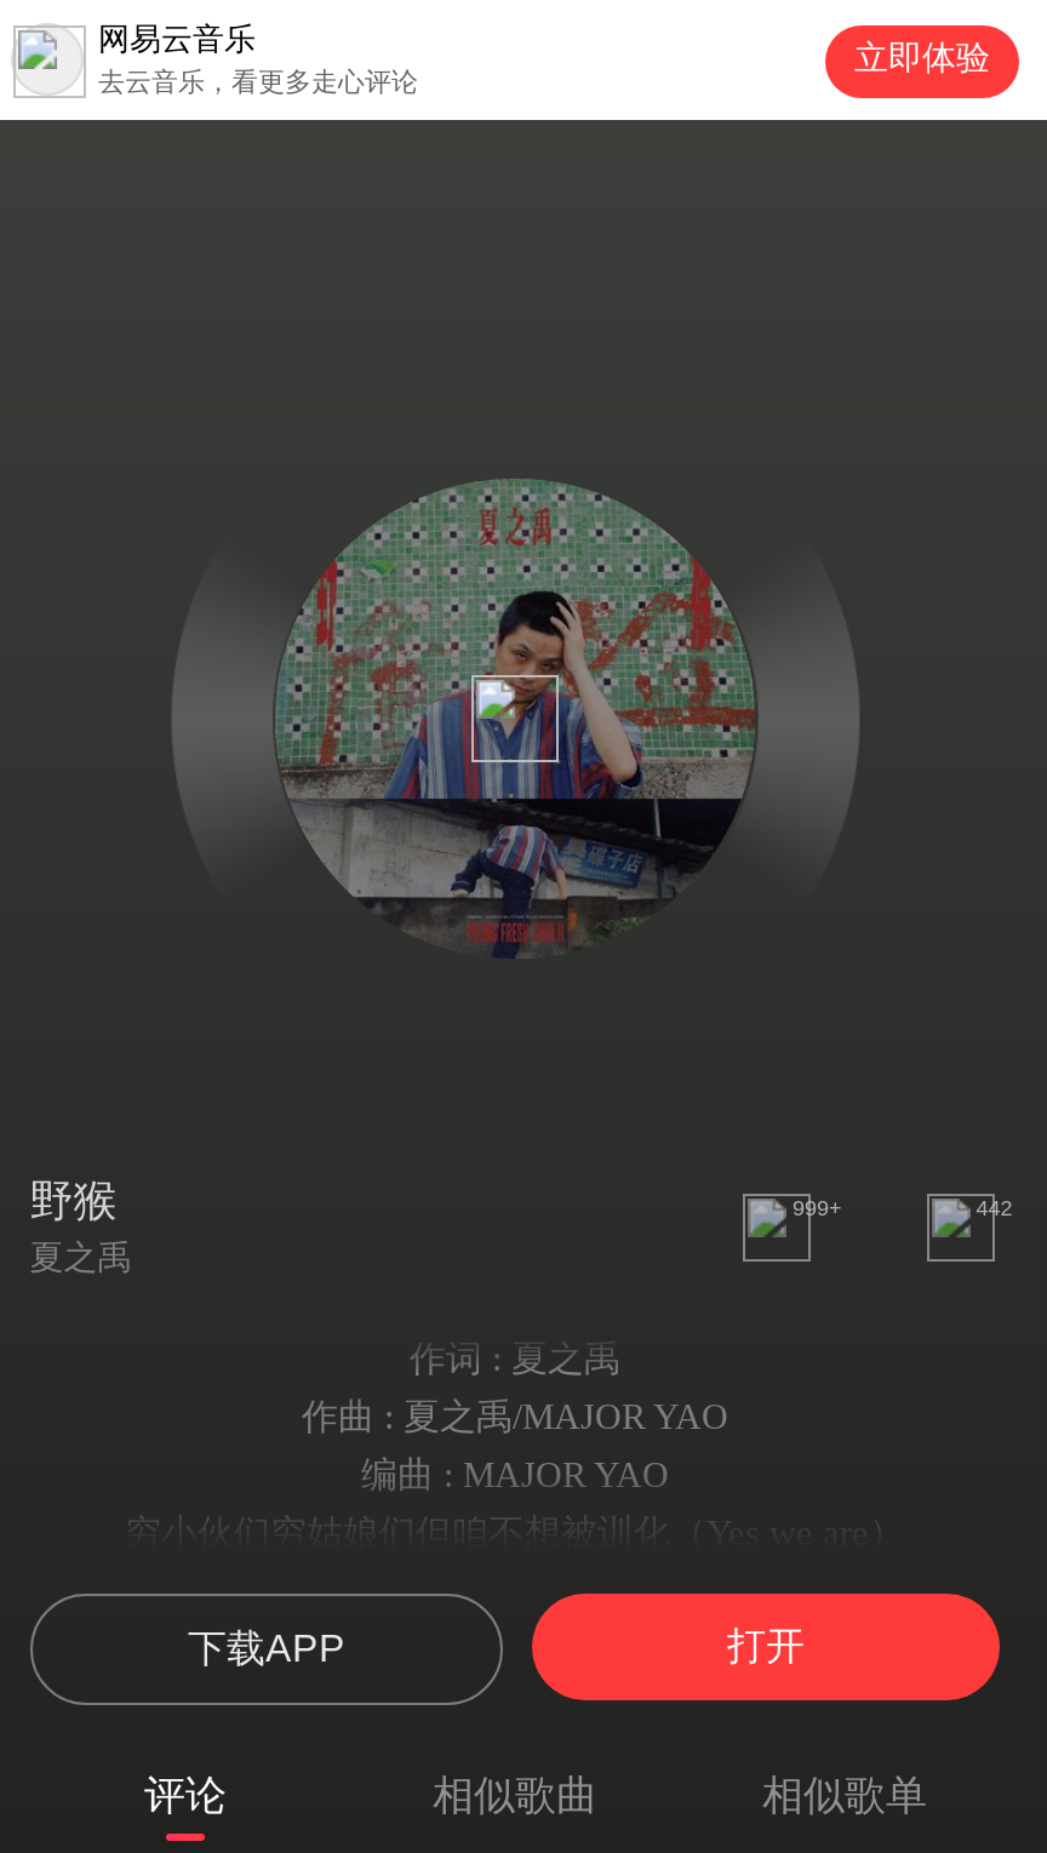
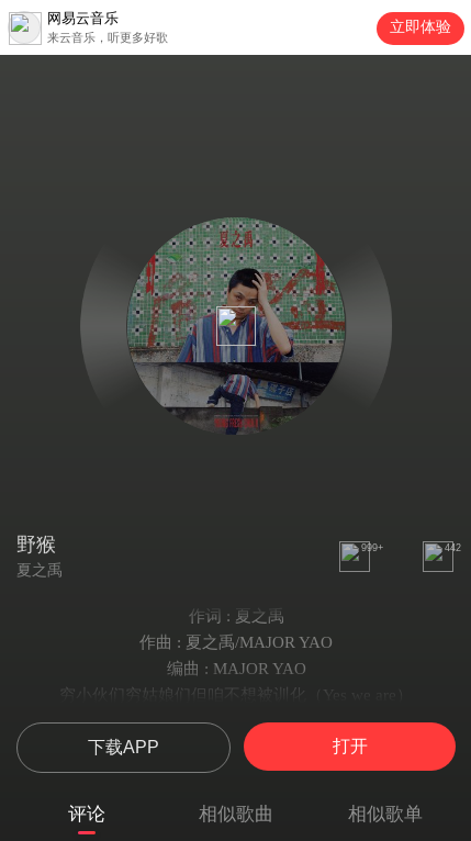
- 去云音乐，看更多走心评论
+ 来云音乐，听更多好歌
